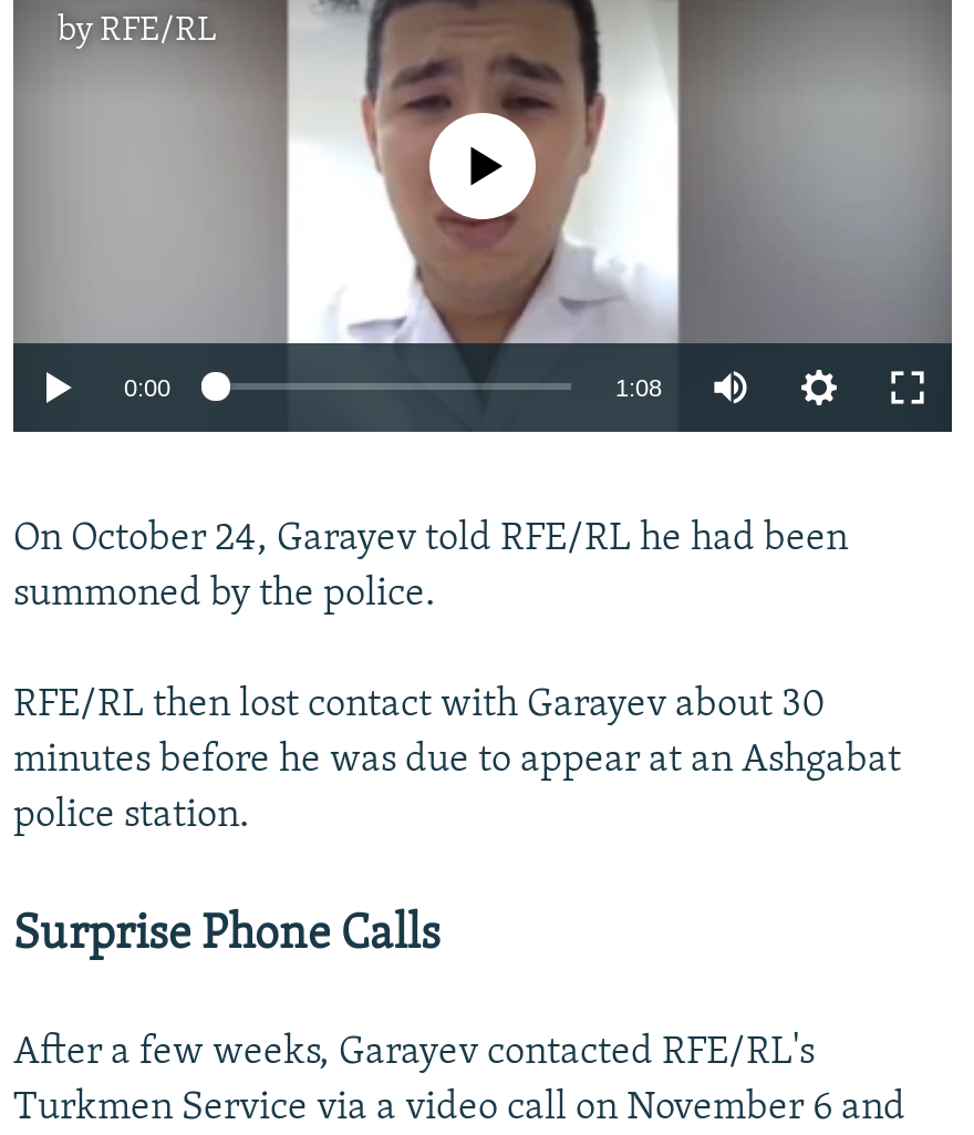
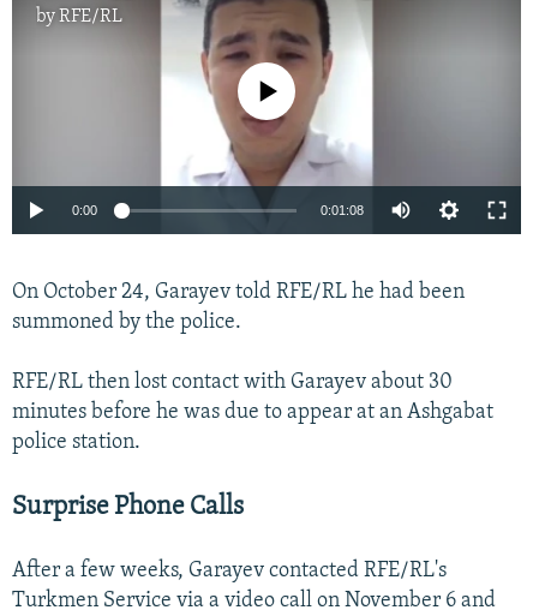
- 1:08
+ 0:01:08
